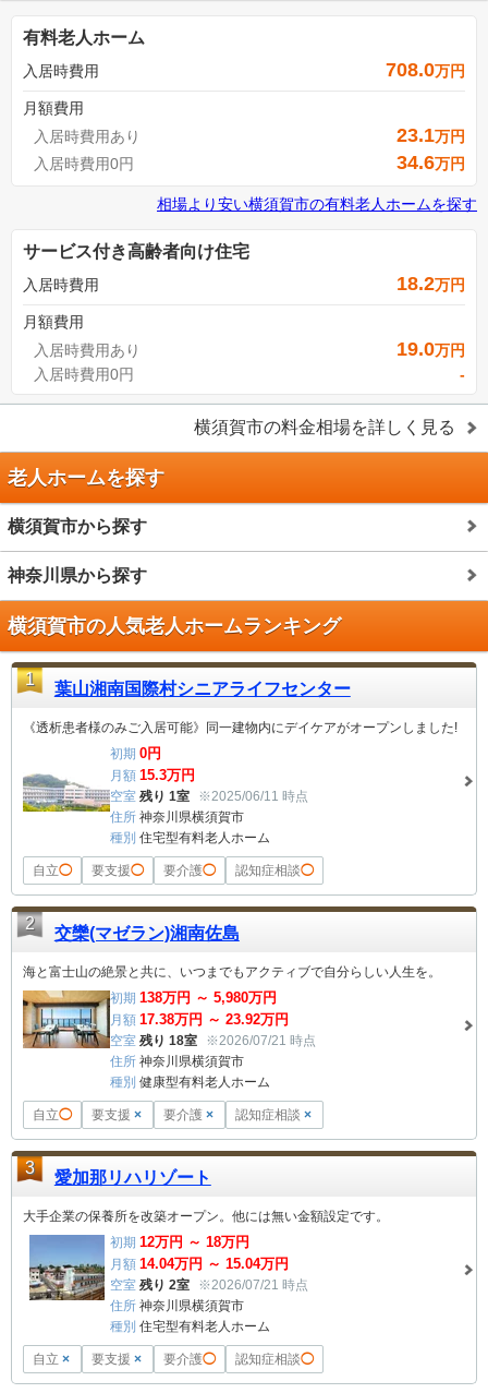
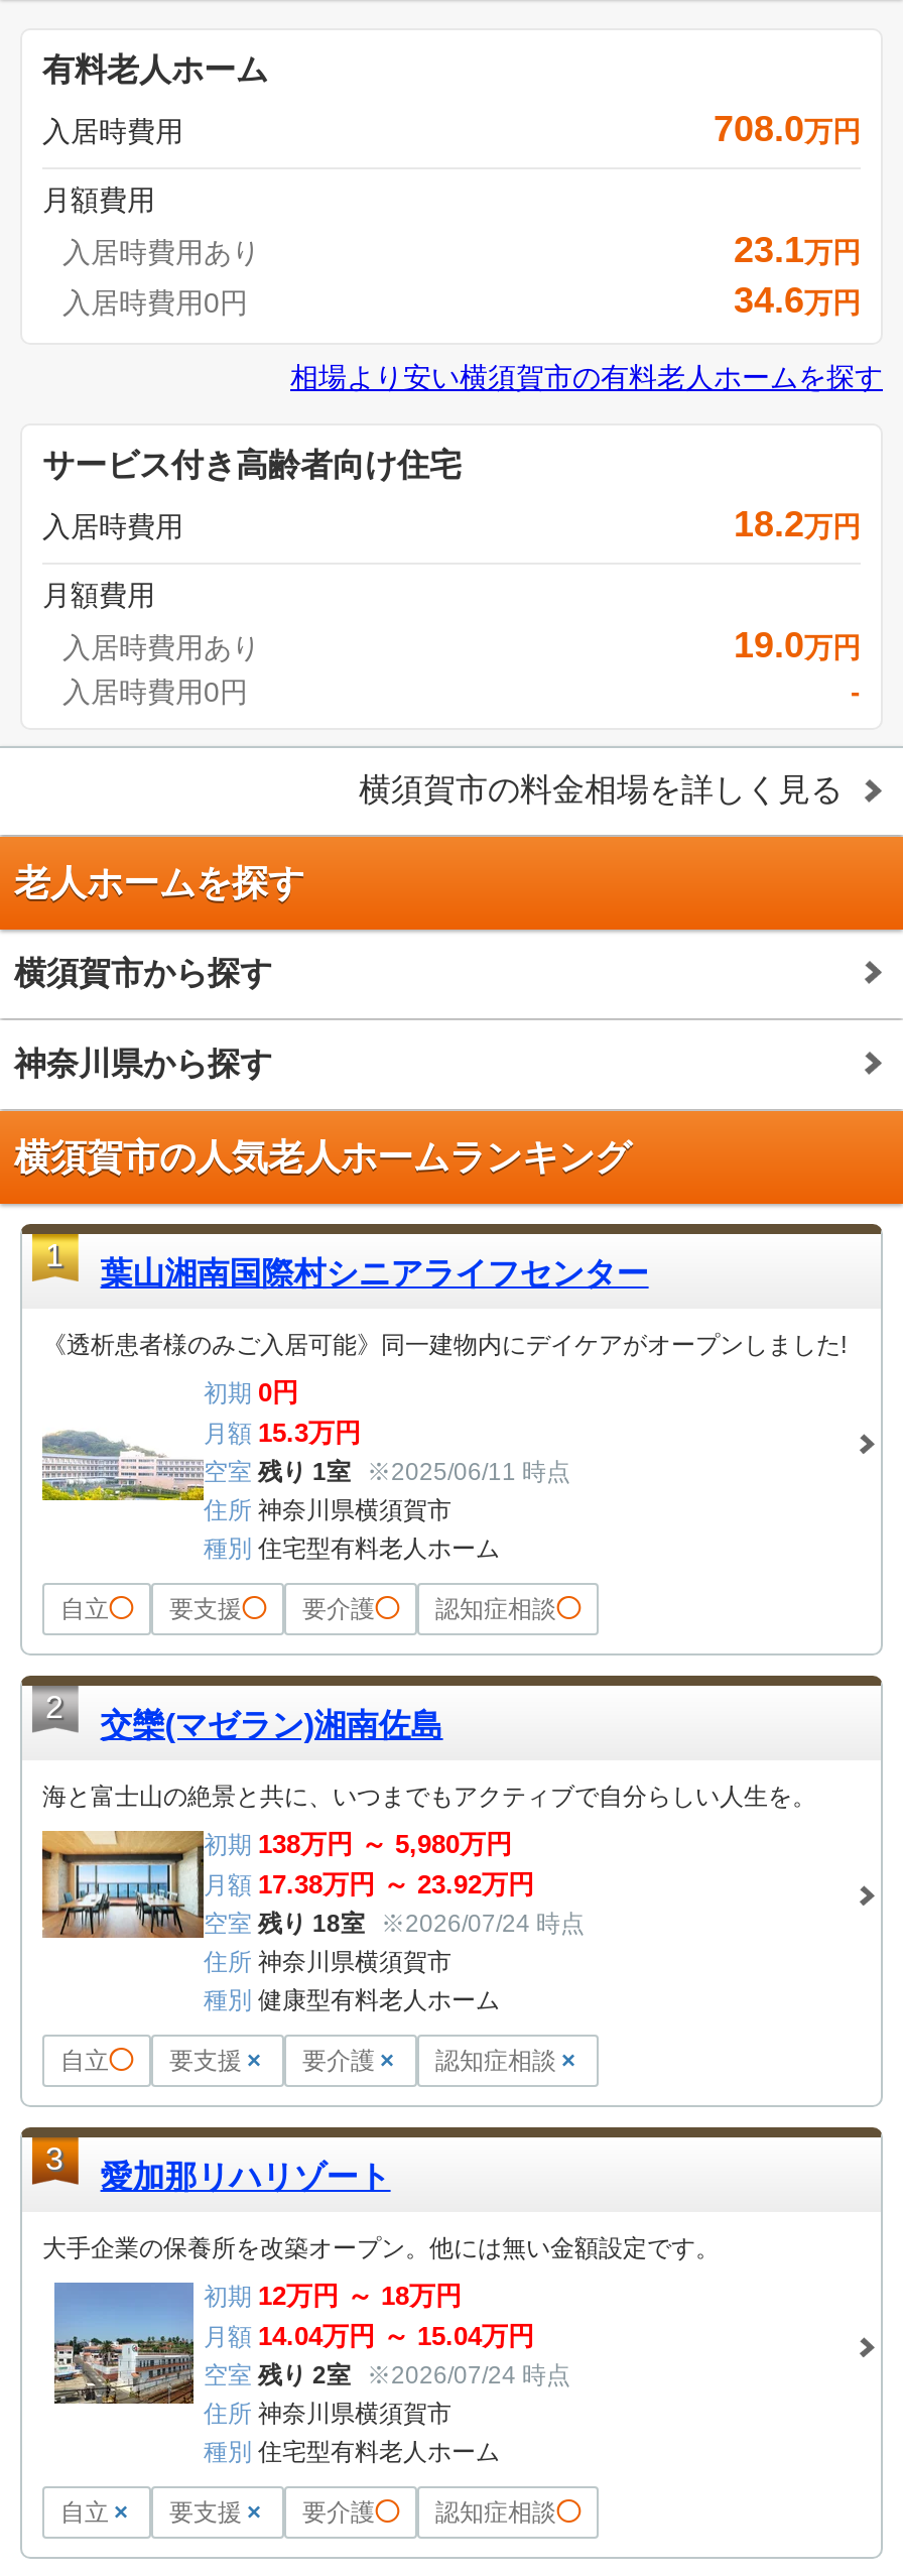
- 空室 残り 18室 ※2026/07/21 時点
+ 空室 残り 18室 ※2026/07/24 時点

- 空室 残り 2室 ※2026/07/21 時点
+ 空室 残り 2室 ※2026/07/24 時点
